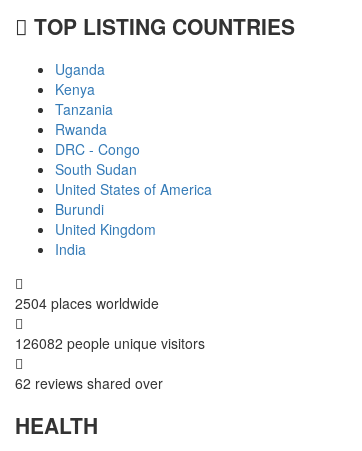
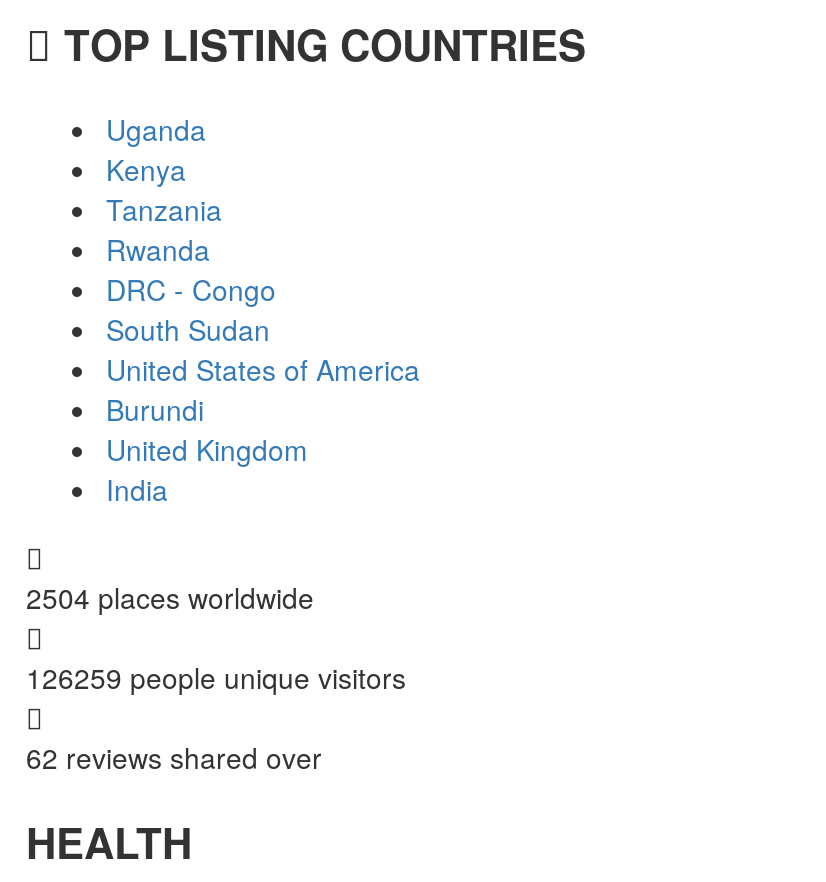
- 126082 people unique visitors
+ 126259 people unique visitors
